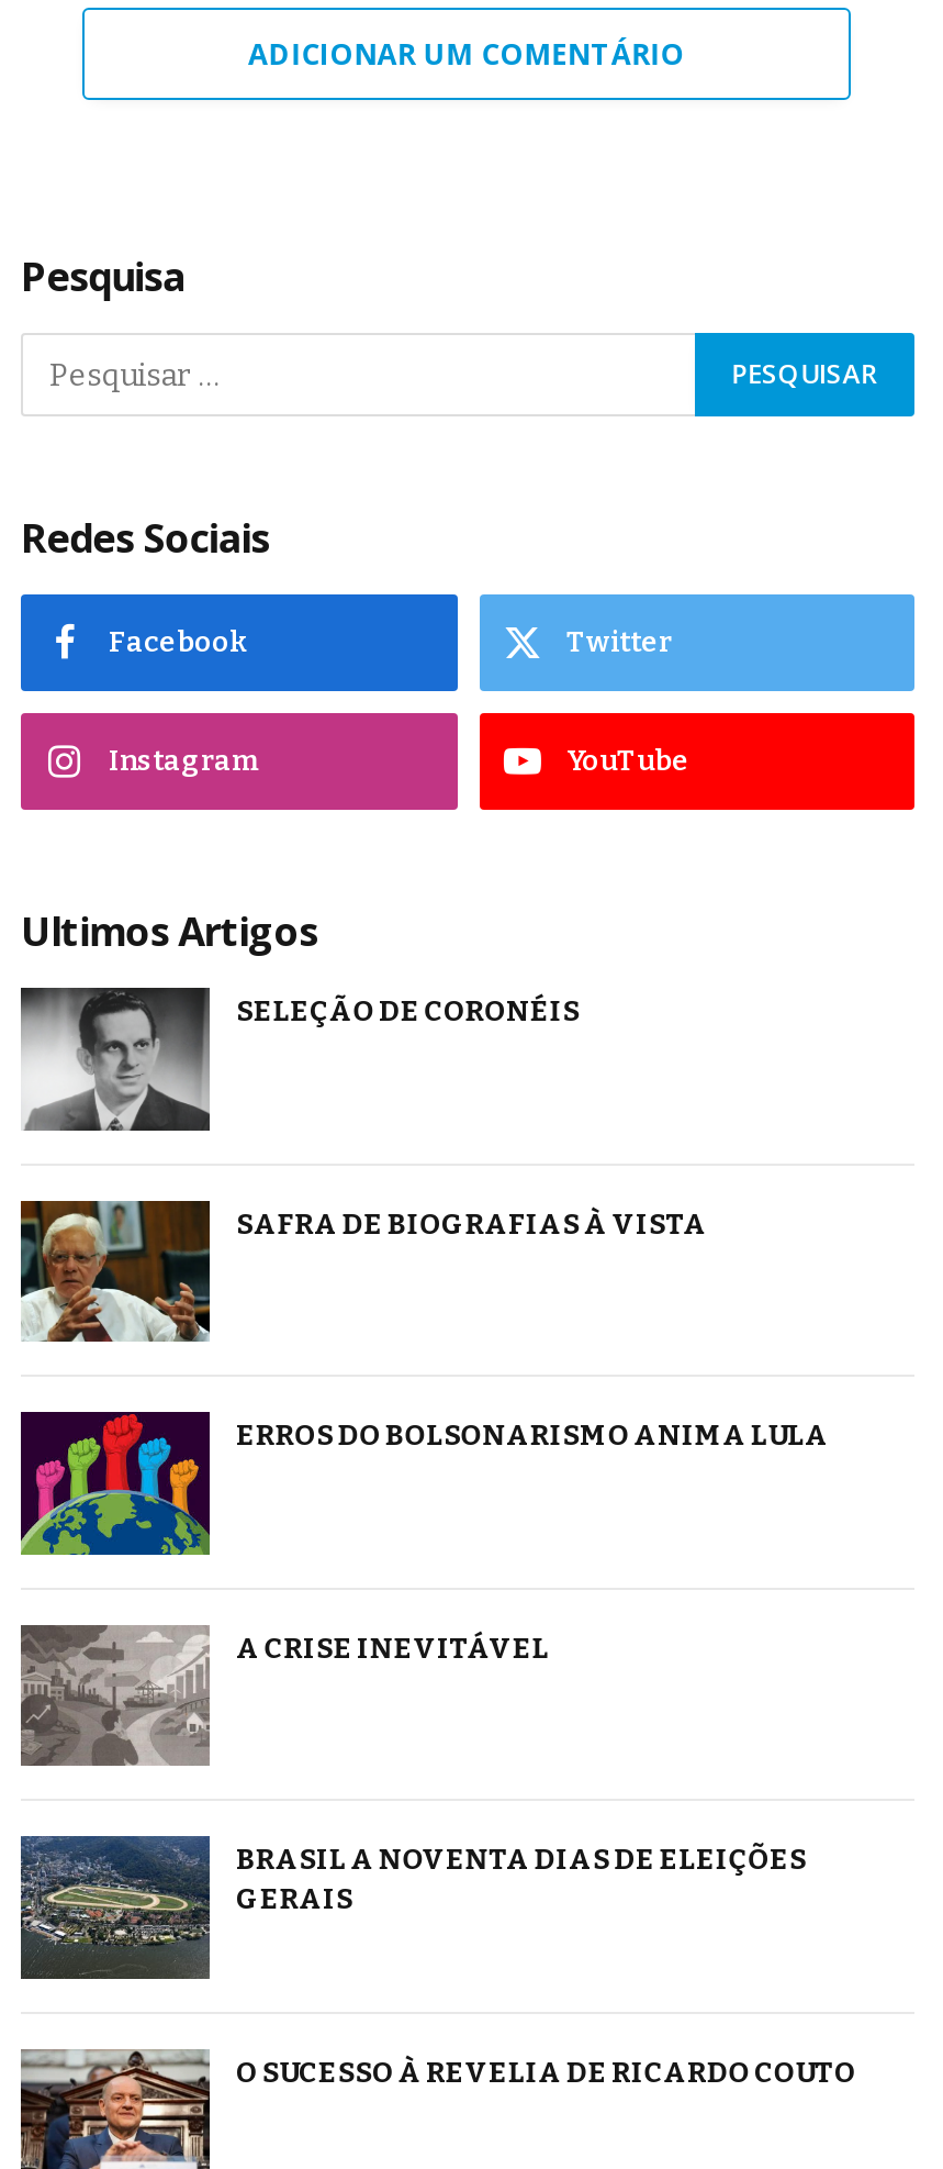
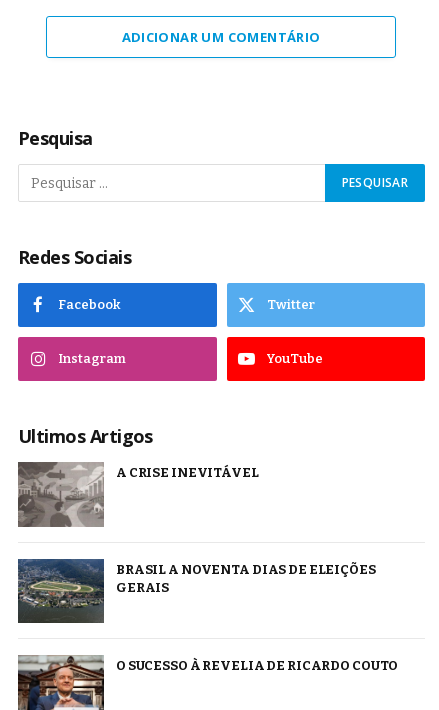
- [image]
- SELEÇÃO DE CORONÉIS

- [image]
- SAFRA DE BIOGRAFIAS À VISTA

- [image]
- ERROS DO BOLSONARISMO ANIMA LULA
